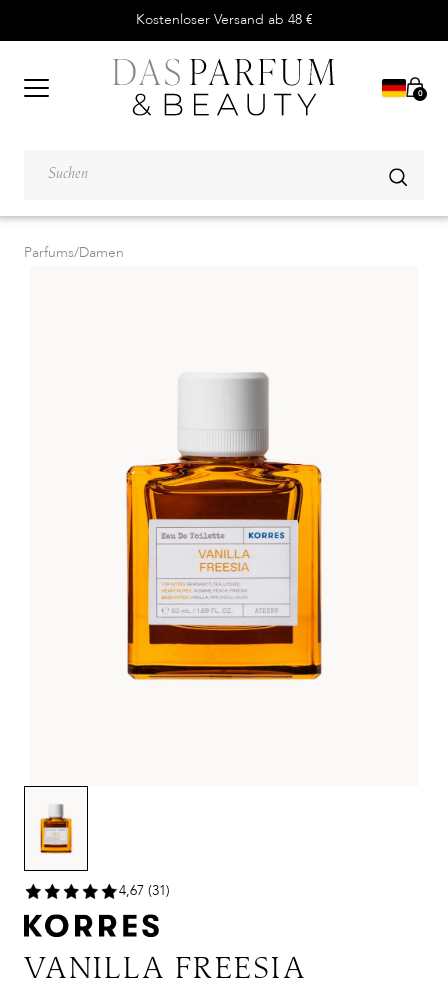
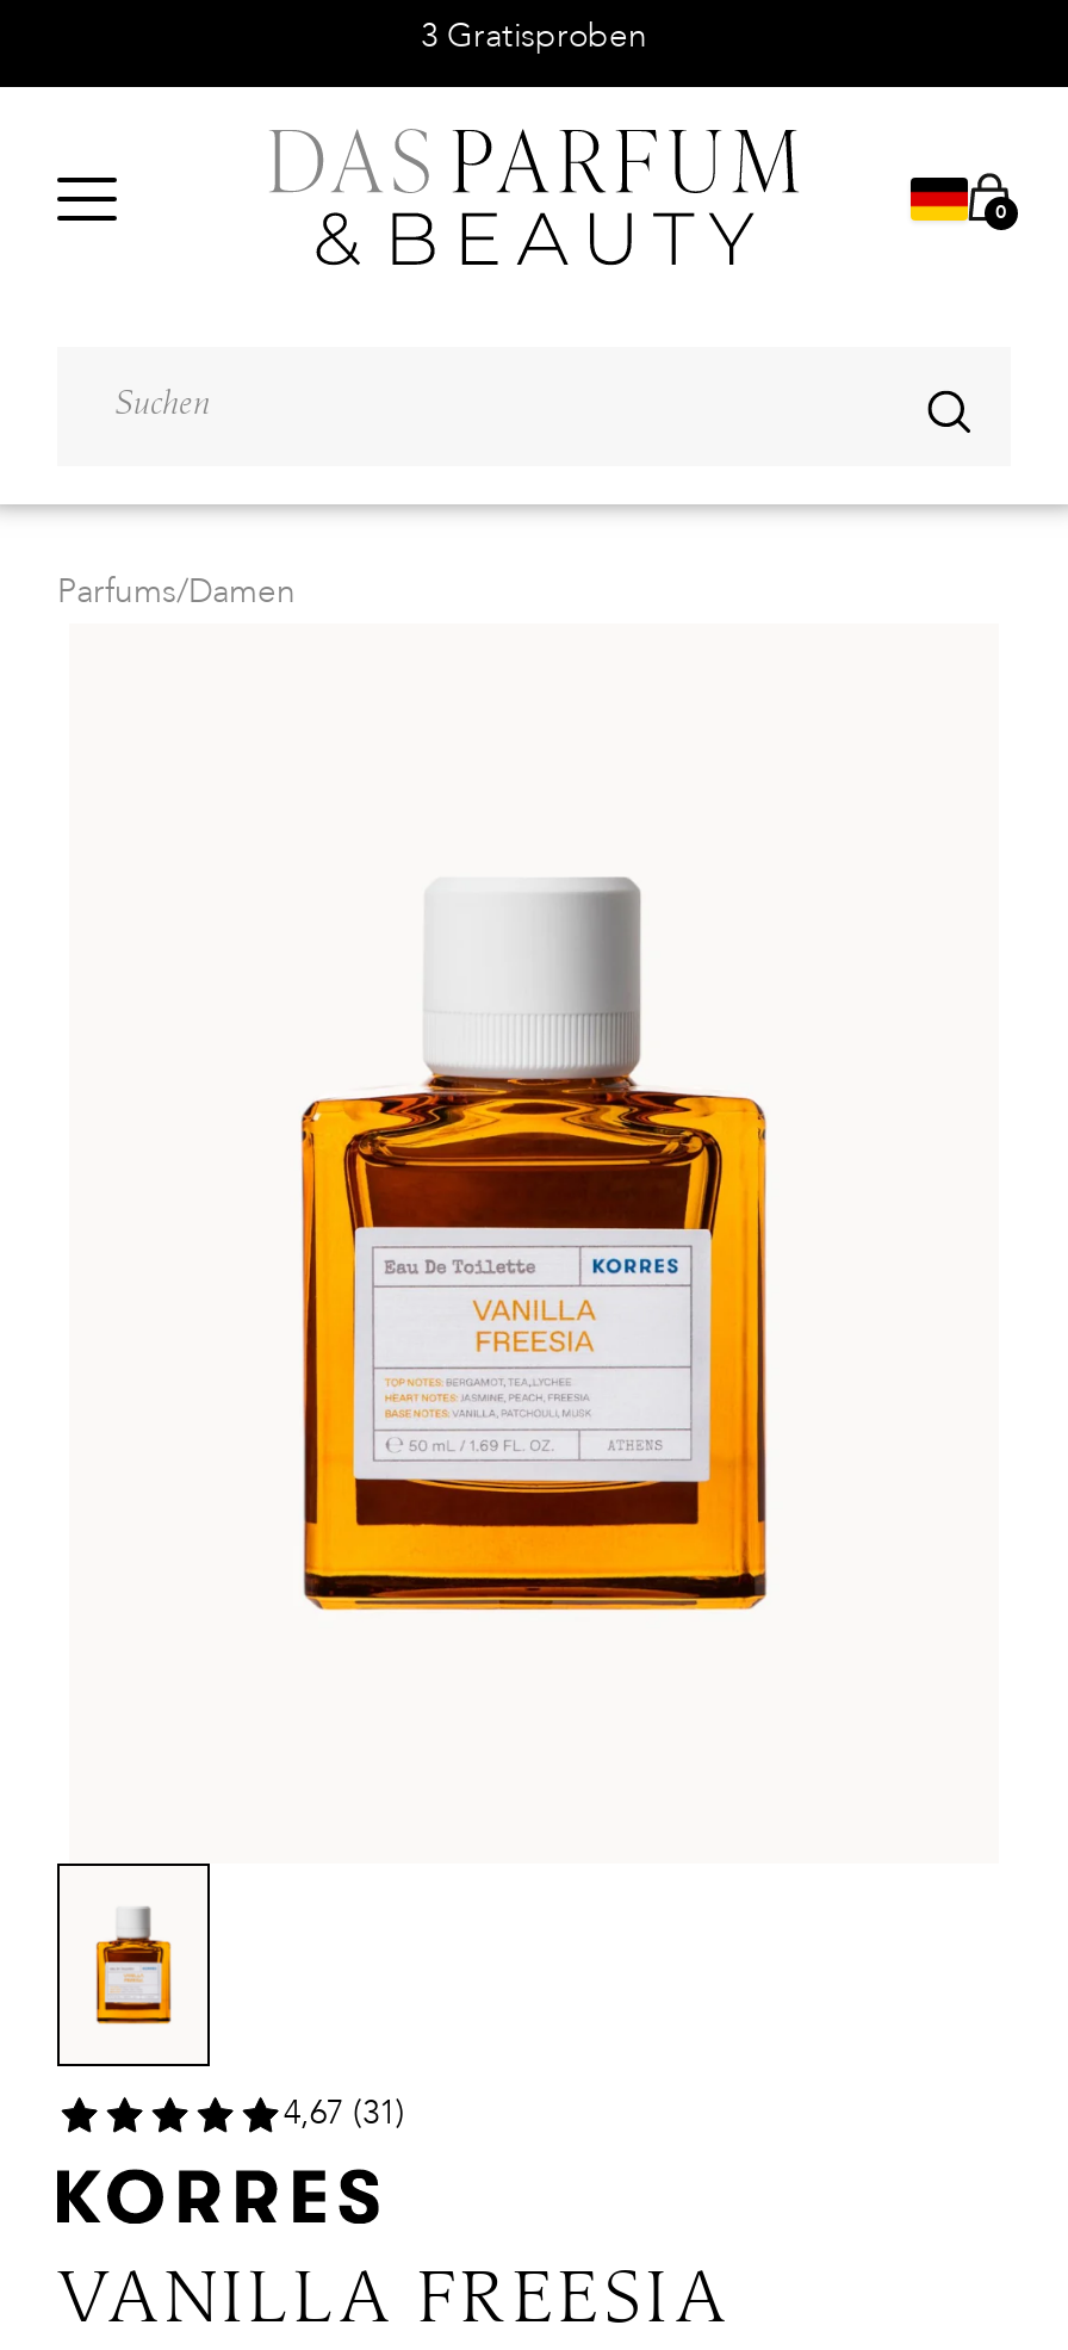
- Kostenloser Versand ab 48 €
+ 3 Gratisproben
